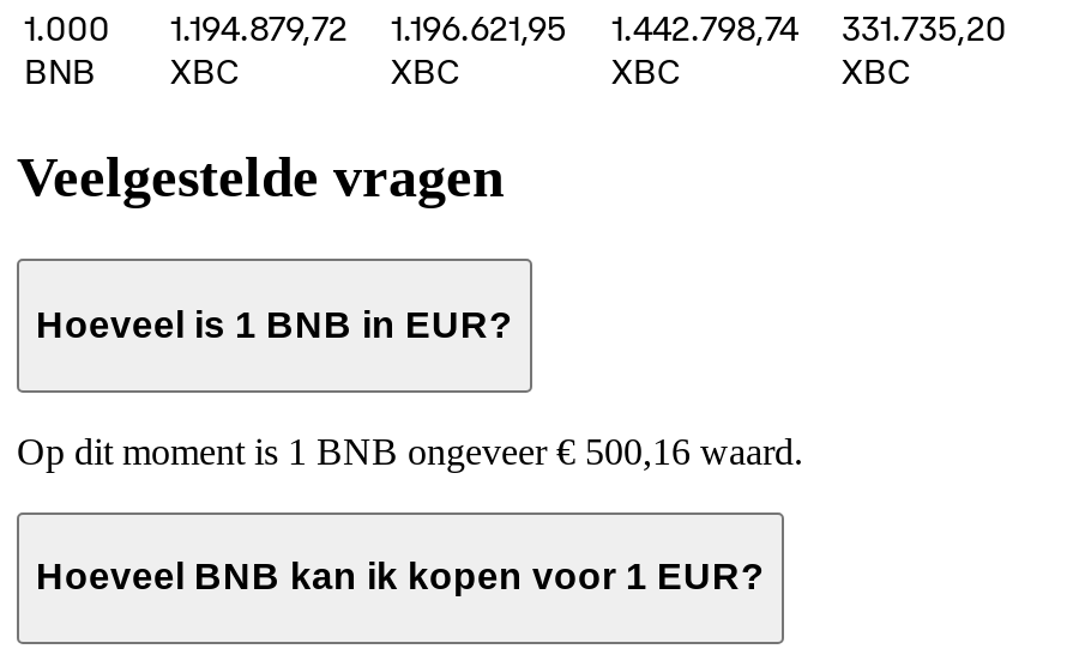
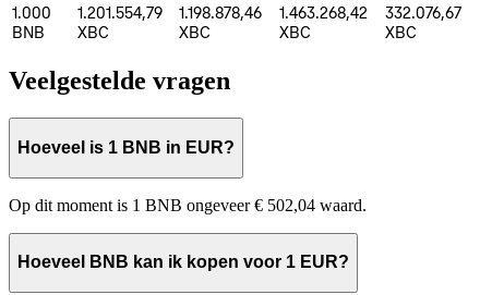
- 1.194.879,72
+ 1.201.554,79

- 1.196.621,95
+ 1.198.878,46

- 1.442.798,74
+ 1.463.268,42

- 331.735,20
+ 332.076,67

- Op dit moment is 1 BNB ongeveer € 500,16 waard.
+ Op dit moment is 1 BNB ongeveer € 502,04 waard.
